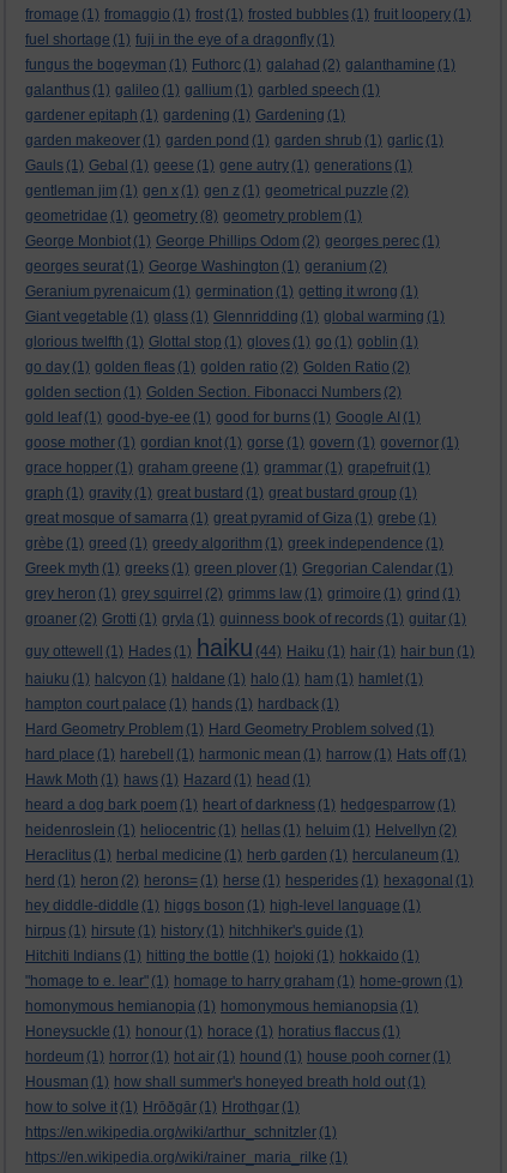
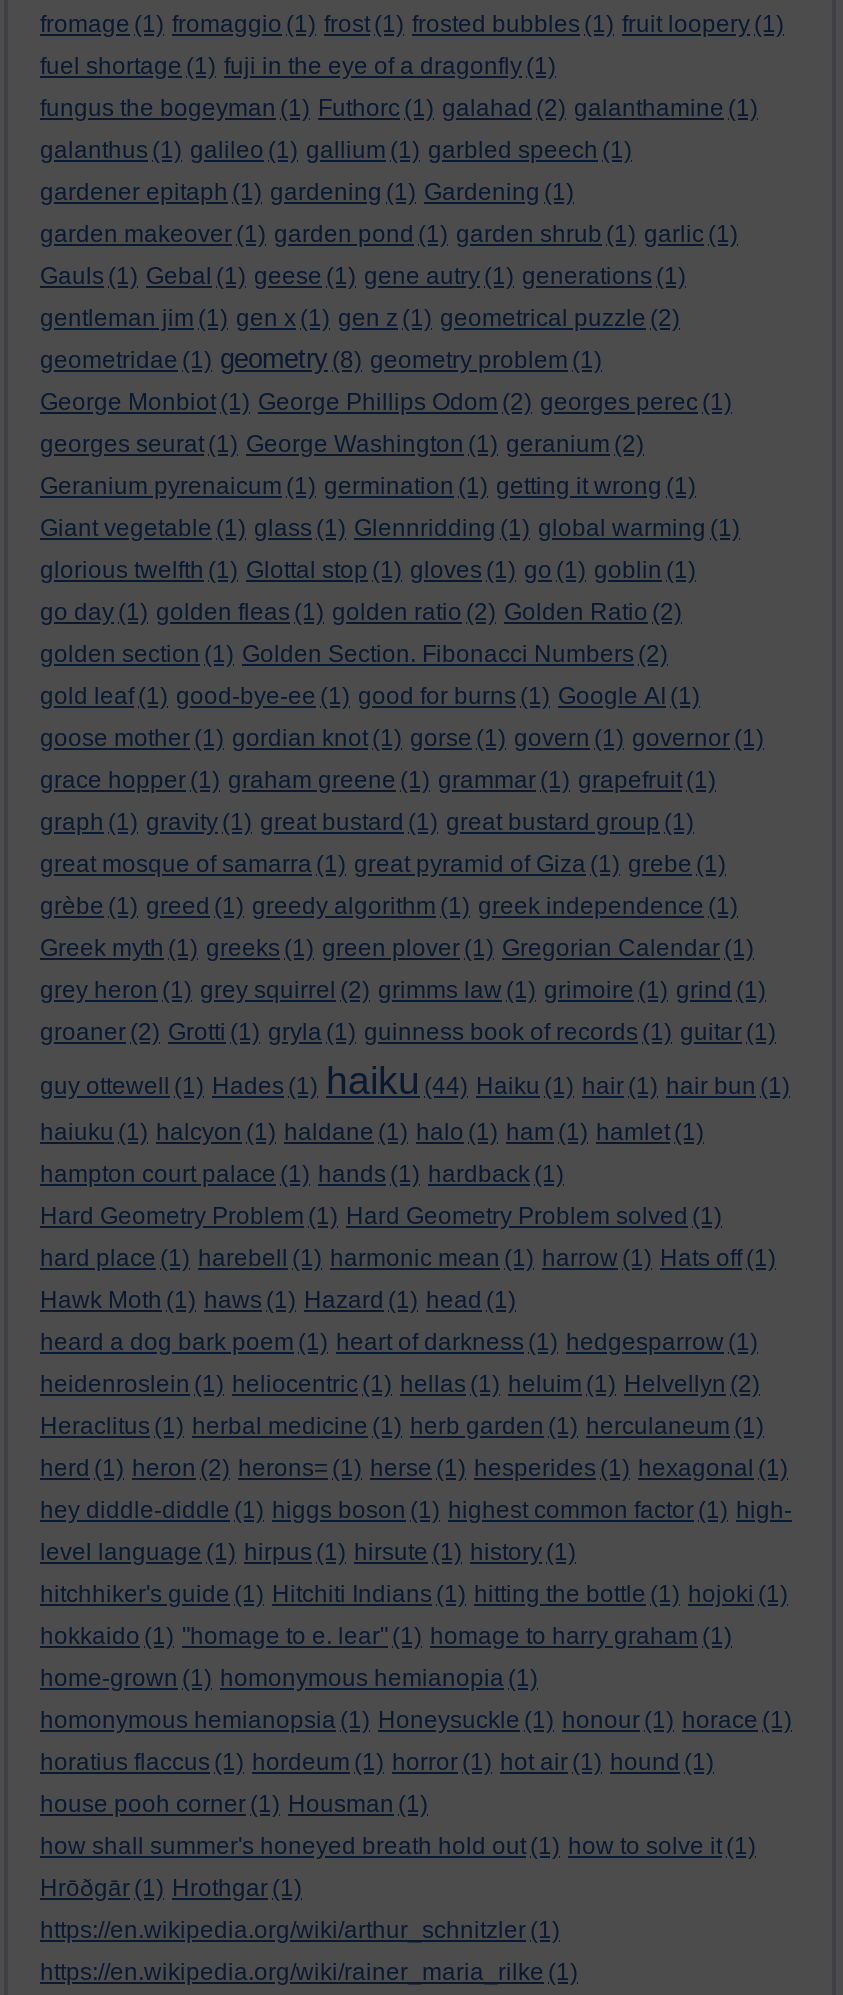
- hey diddle-diddle (1) higgs boson (1) high-level language (1)
- hirpus (1) hirsute (1) history (1) hitchhiker's guide (1)
- Hitchiti Indians (1) hitting the bottle (1) hojoki (1) hokkaido (1)
- "homage to e. lear" (1) homage to harry graham (1) home-grown (1)
- homonymous hemianopia (1) homonymous hemianopsia (1)
- Honeysuckle (1) honour (1) horace (1) horatius flaccus (1)
- hordeum (1) horror (1) hot air (1) hound (1) house pooh corner (1)
- Housman (1) how shall summer's honeyed breath hold out (1)
- how to solve it (1) Hrōðgār (1) Hrothgar (1)
+ hey diddle-diddle (1) higgs boson (1) highest common factor (1) high-
+ level language (1) hirpus (1) hirsute (1) history (1)
+ hitchhiker's guide (1) Hitchiti Indians (1) hitting the bottle (1) hojoki (1)
+ hokkaido (1) "homage to e. lear" (1) homage to harry graham (1)
+ home-grown (1) homonymous hemianopia (1)
+ homonymous hemianopsia (1) Honeysuckle (1) honour (1) horace (1)
+ horatius flaccus (1) hordeum (1) horror (1) hot air (1) hound (1)
+ house pooh corner (1) Housman (1)
+ how shall summer's honeyed breath hold out (1) how to solve it (1)
+ Hrōðgār (1) Hrothgar (1)
